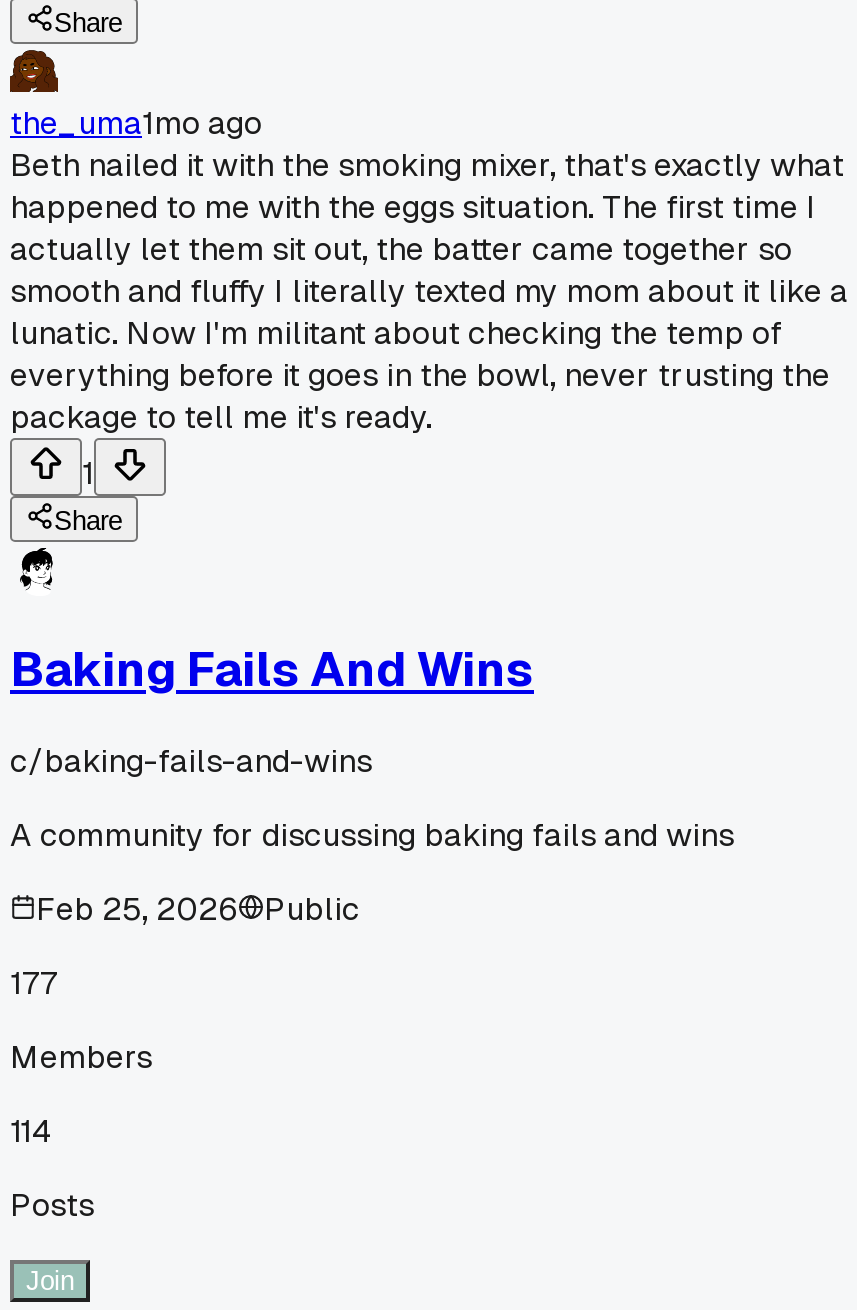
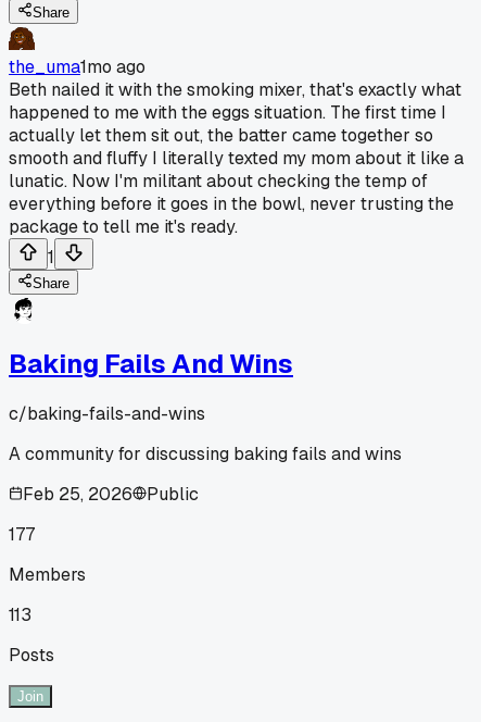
- 114
+ 113
